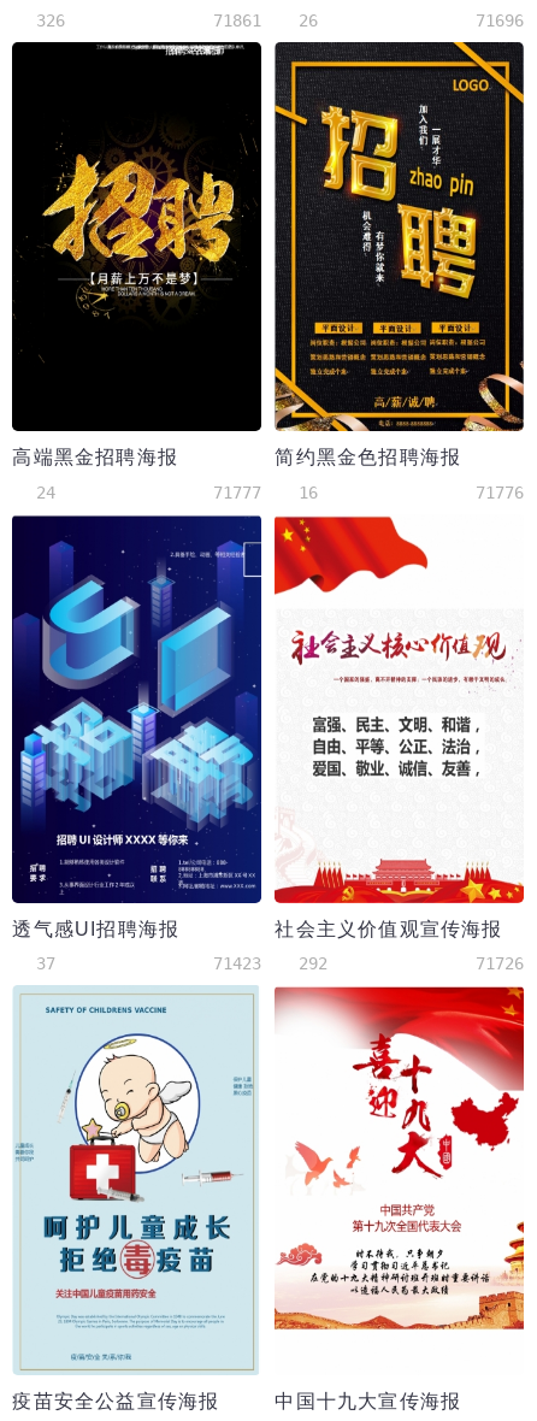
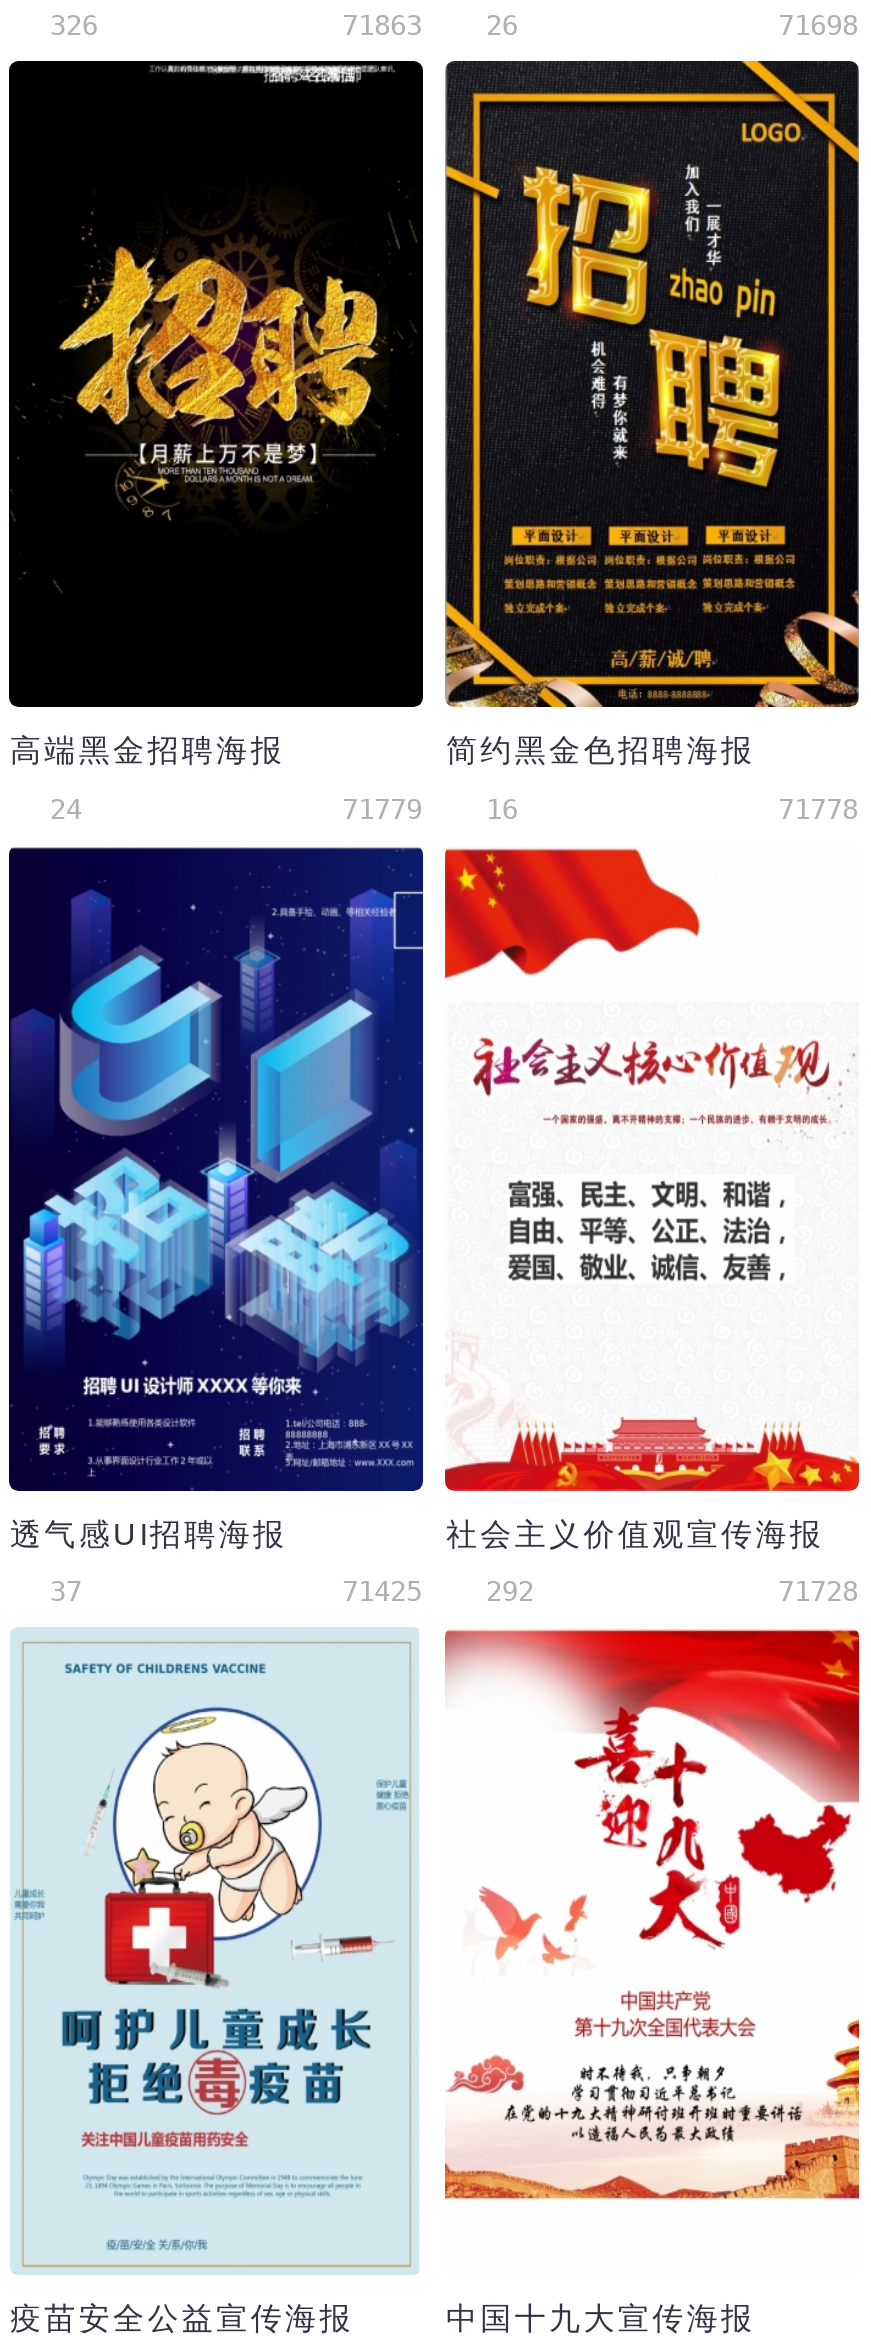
- 71861 26
+ 71863 26

- 71696
+ 71698

- 71777 16
+ 71779 16

- 71776
+ 71778

- 71423 292
+ 71425 292

- 71726
+ 71728
